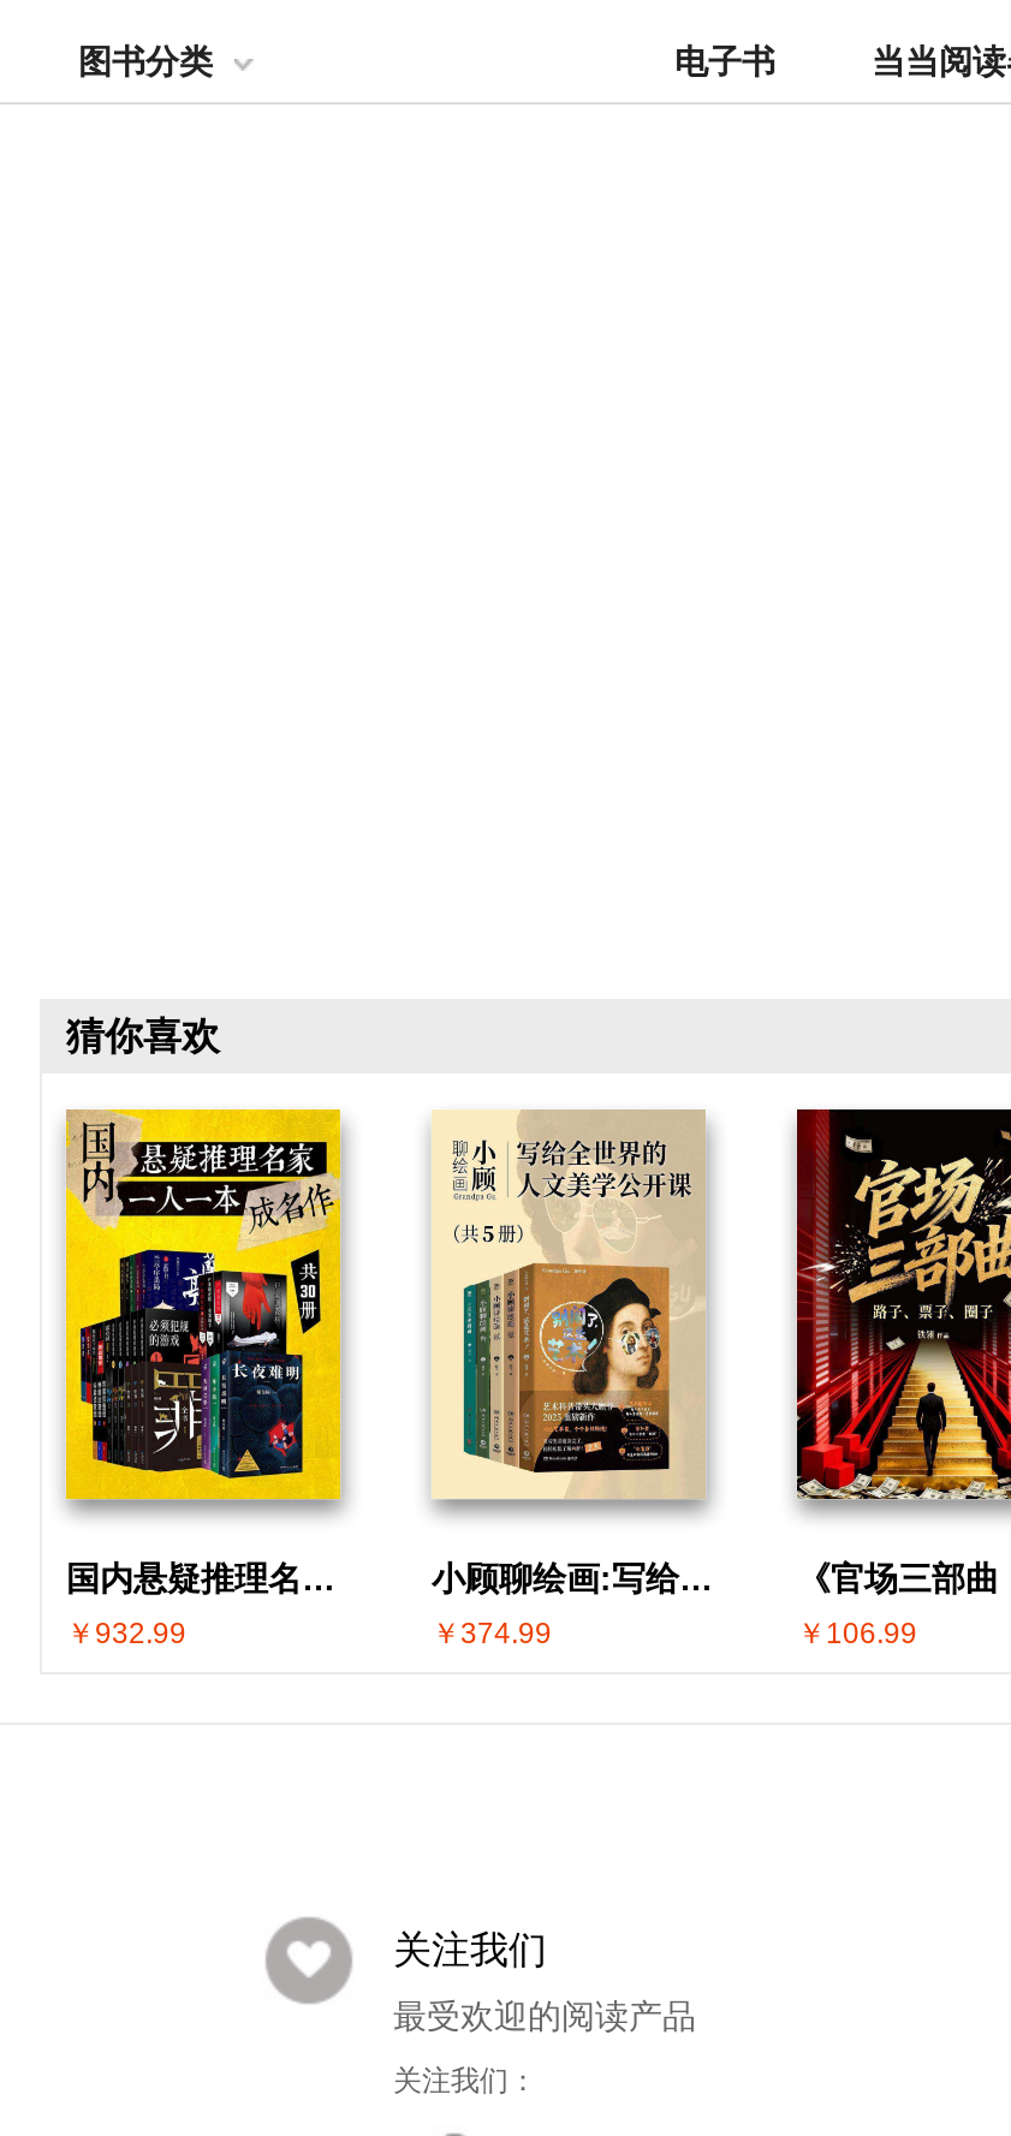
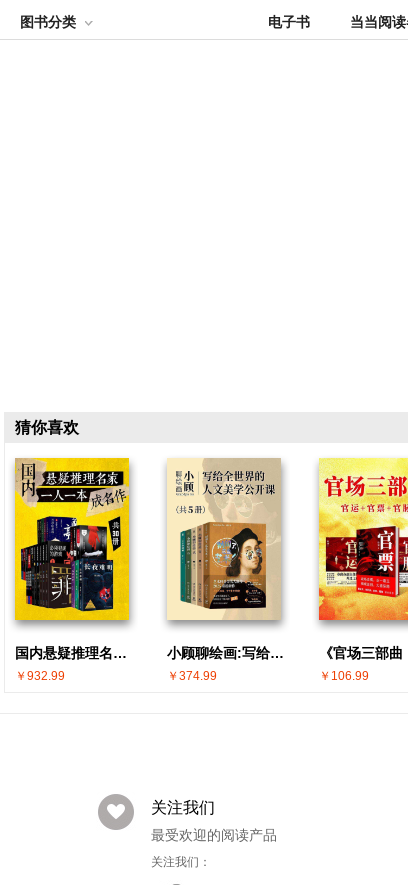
- [image]
+ [image]
